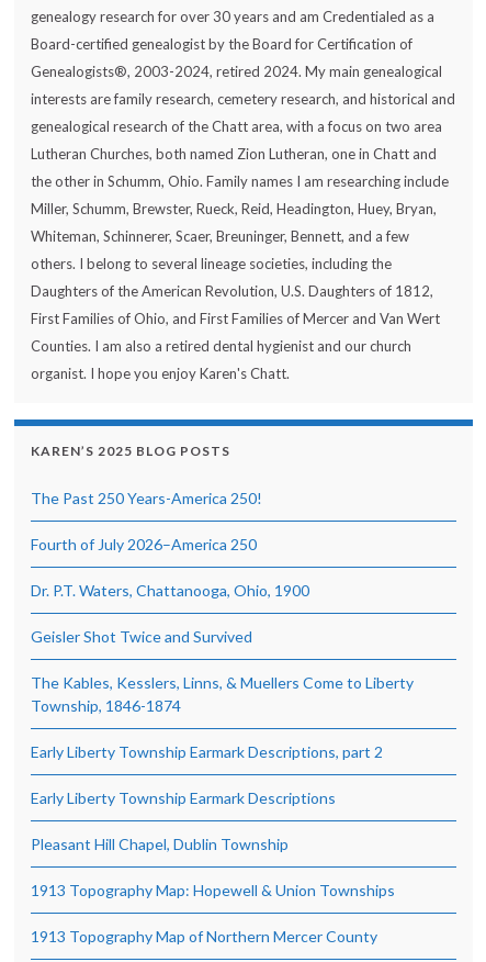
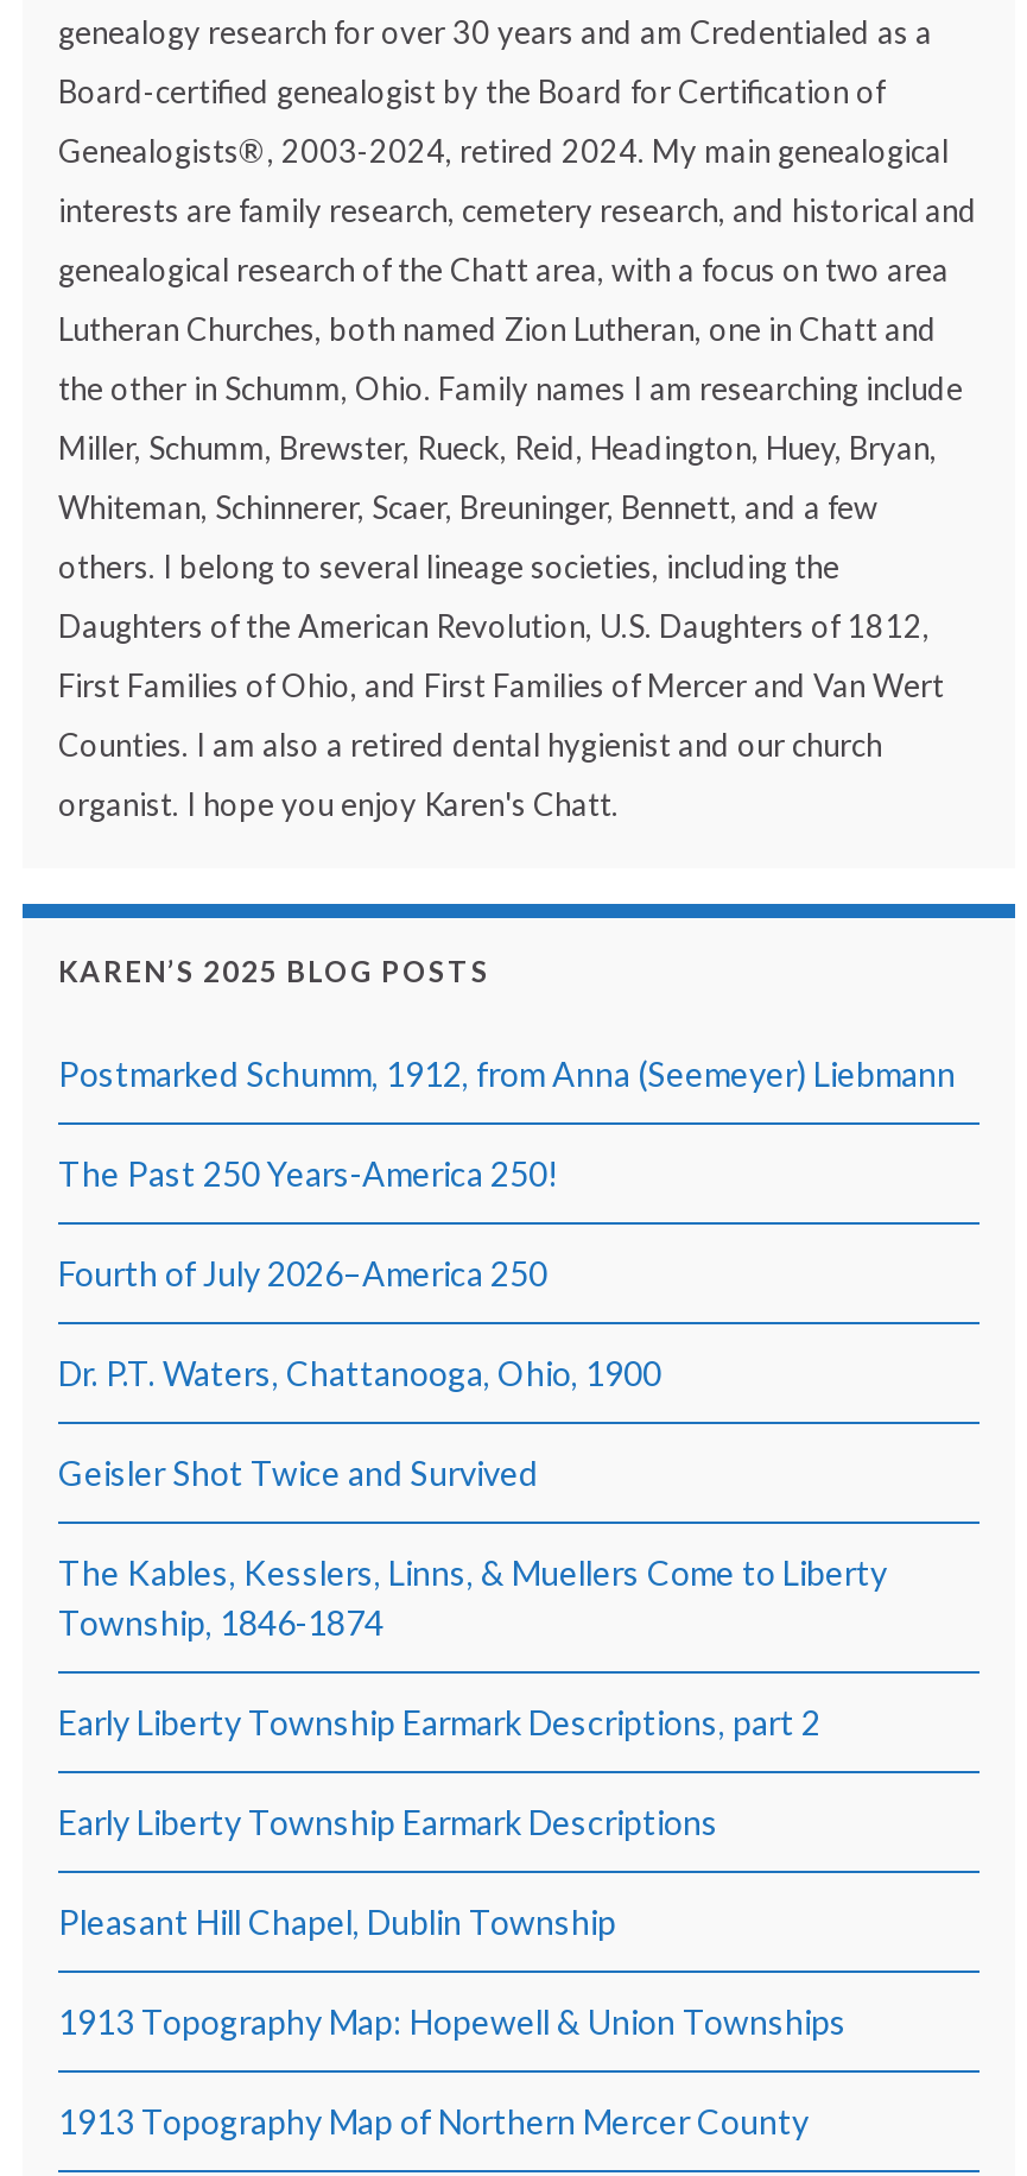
+ Postmarked Schumm, 1912, from Anna (Seemeyer) Liebmann
